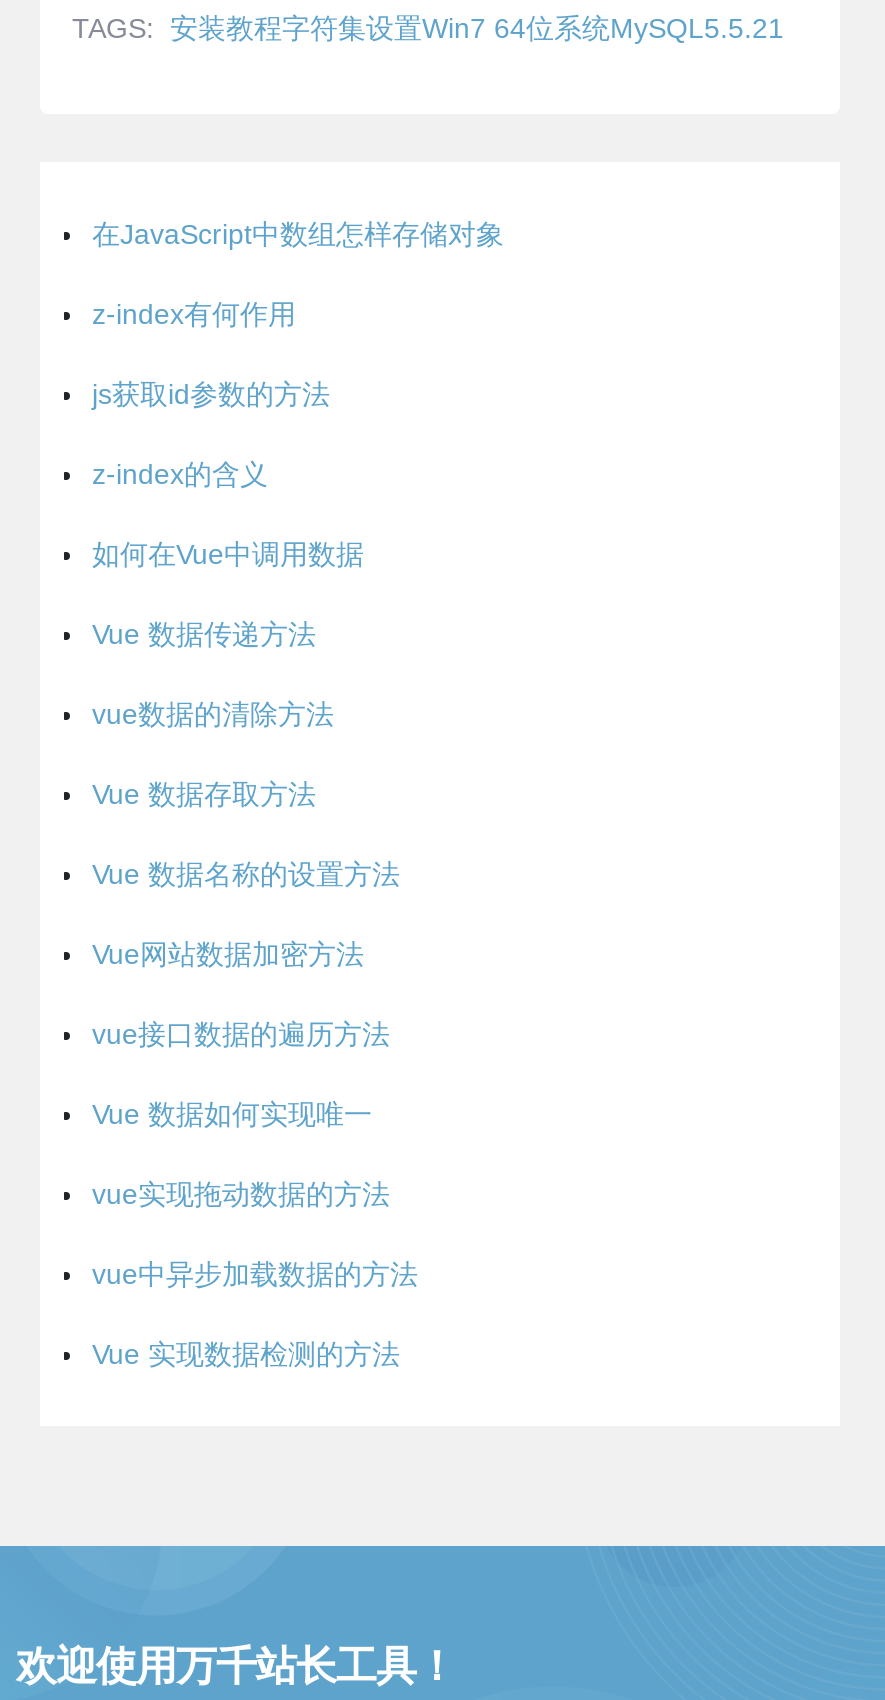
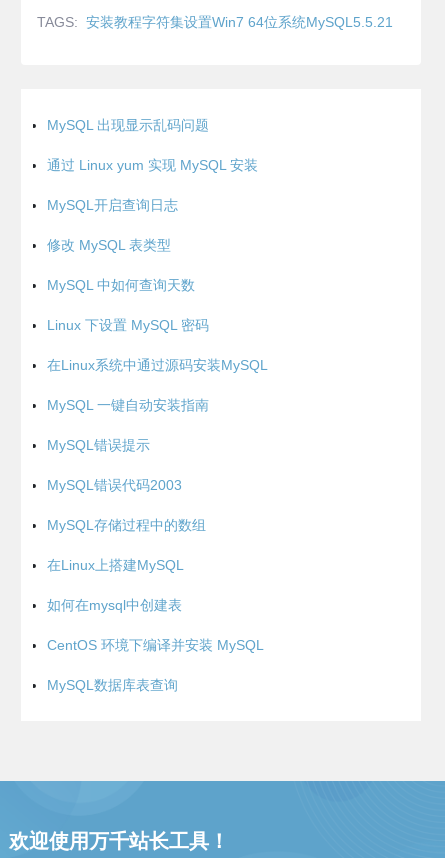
- 在JavaScript中数组怎样存储对象
+ MySQL 出现显示乱码问题

- z-index有何作用
+ 通过 Linux yum 实现 MySQL 安装

- js获取id参数的方法
+ MySQL开启查询日志

- z-index的含义
+ 修改 MySQL 表类型

- 如何在Vue中调用数据
+ MySQL 中如何查询天数

- Vue 数据传递方法
+ Linux 下设置 MySQL 密码

- vue数据的清除方法
+ 在Linux系统中通过源码安装MySQL

- Vue 数据存取方法
+ MySQL 一键自动安装指南

- Vue 数据名称的设置方法
+ MySQL错误提示

- Vue网站数据加密方法
+ MySQL错误代码2003

- vue接口数据的遍历方法
+ MySQL存储过程中的数组

- Vue 数据如何实现唯一
+ 在Linux上搭建MySQL

- vue实现拖动数据的方法
+ 如何在mysql中创建表

- vue中异步加载数据的方法
+ CentOS 环境下编译并安装 MySQL

- Vue 实现数据检测的方法
+ MySQL数据库表查询
